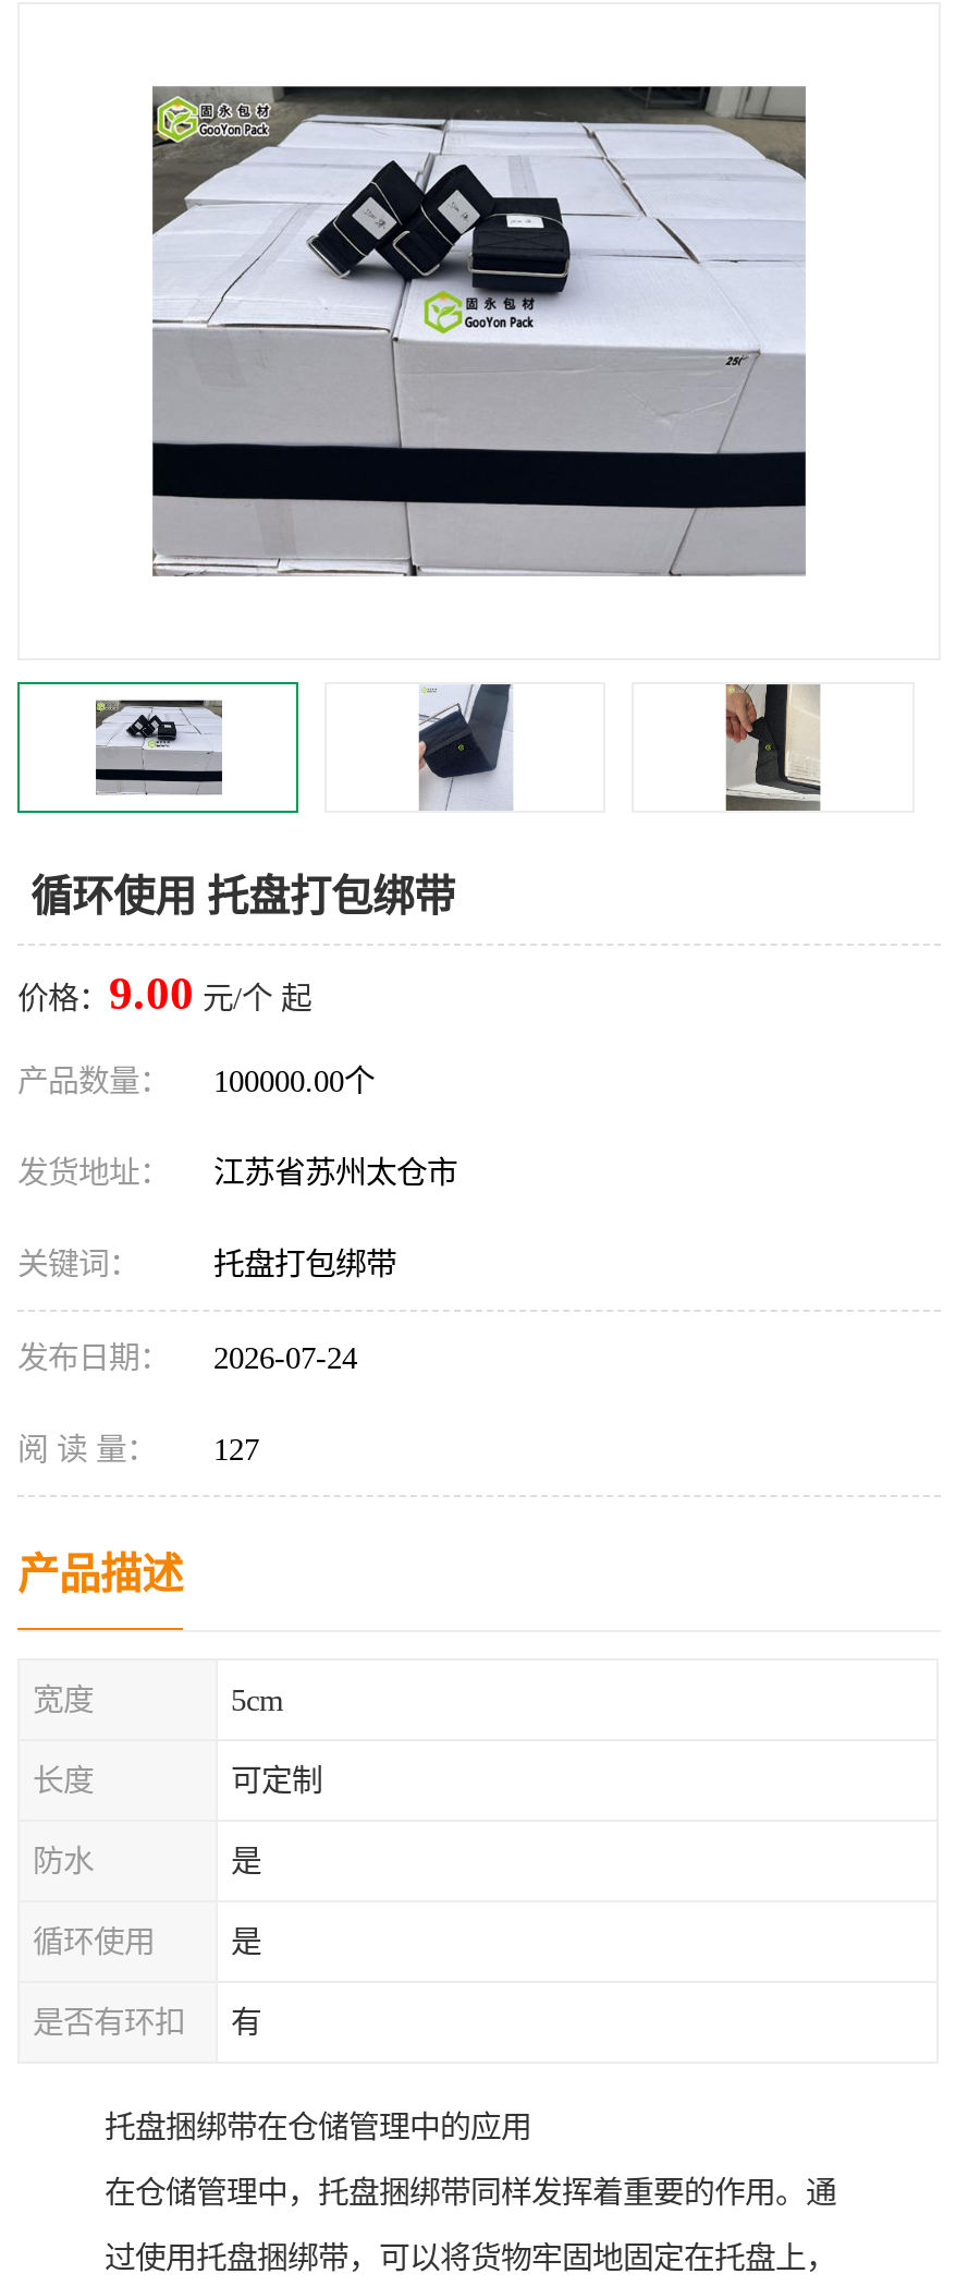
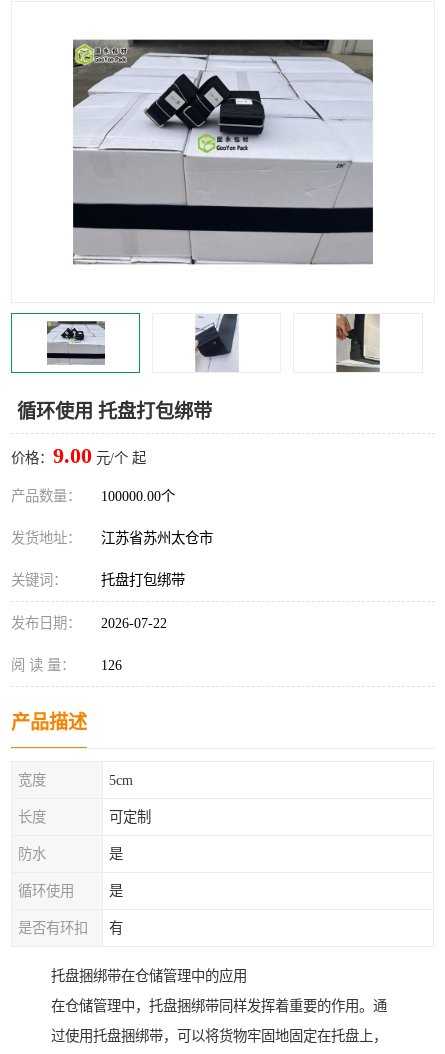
- 发布日期： 2026-07-24
+ 发布日期： 2026-07-22

- 阅 读 量： 127
+ 阅 读 量： 126
